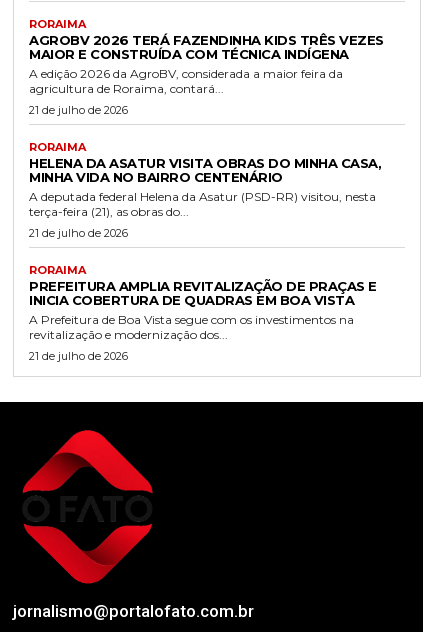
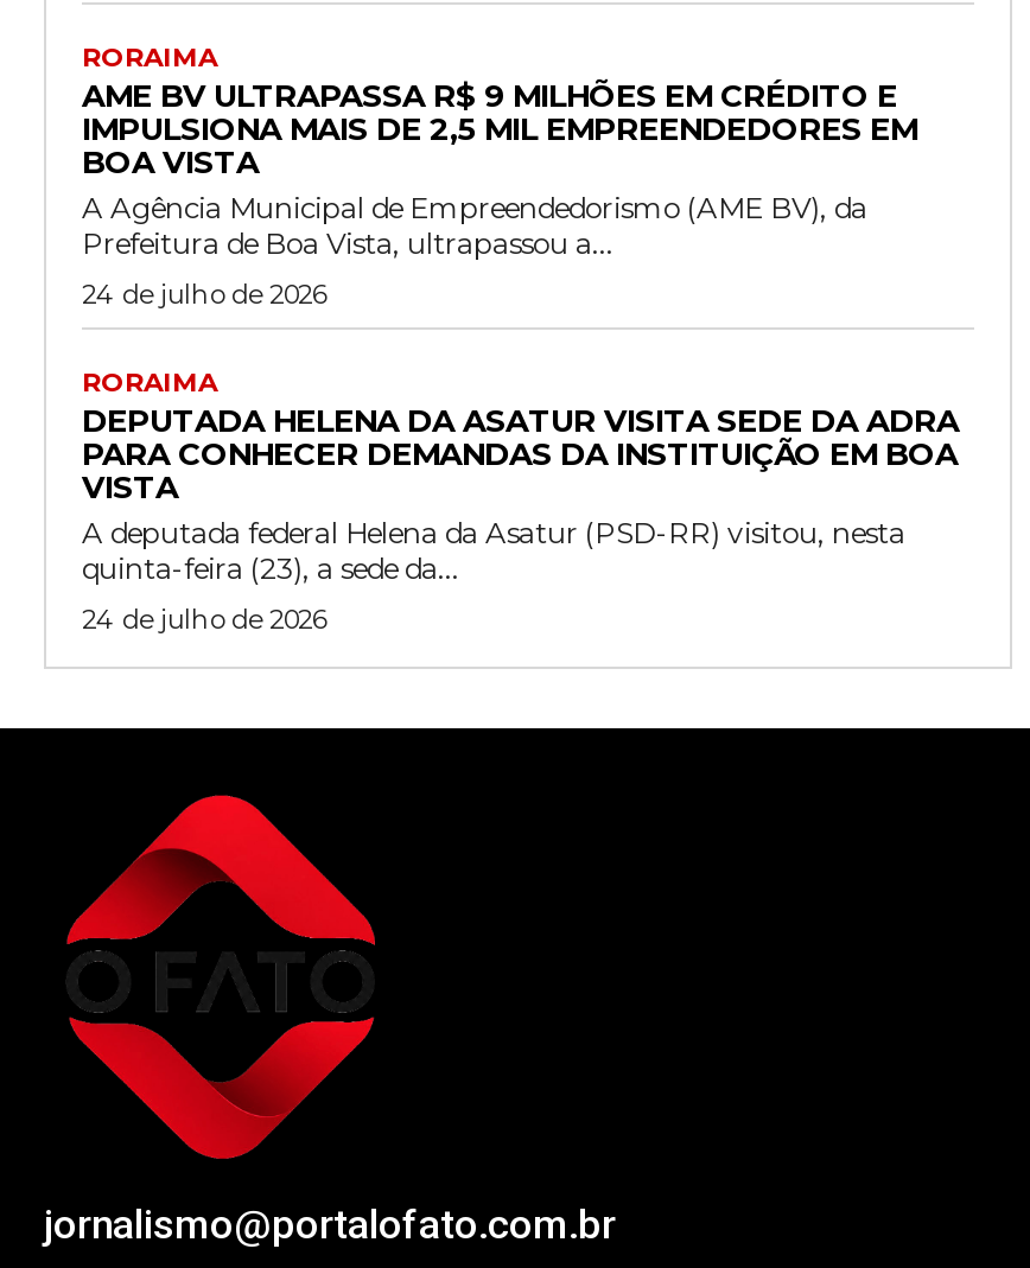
- AGROBV 2026 TERÁ FAZENDINHA KIDS TRÊS VEZES
- MAIOR E CONSTRUÍDA COM TÉCNICA INDÍGENA
- A edição 2026 da AgroBV, considerada a maior feira da
- agricultura de Roraima, contará...
+ AME BV ULTRAPASSA R$ 9 MILHÕES EM CRÉDITO E
+ IMPULSIONA MAIS DE 2,5 MIL EMPREENDEDORES EM
+ BOA VISTA
+ A Agência Municipal de Empreendedorismo (AME BV), da
+ Prefeitura de Boa Vista, ultrapassou a...

- 21 de julho de 2026
+ 24 de julho de 2026

- HELENA DA ASATUR VISITA OBRAS DO MINHA CASA,
- MINHA VIDA NO BAIRRO CENTENÁRIO
+ DEPUTADA HELENA DA ASATUR VISITA SEDE DA ADRA
+ PARA CONHECER DEMANDAS DA INSTITUIÇÃO EM BOA
+ VISTA

moved down: A deputada federal Helena da Asatur (PSD-RR) visitou, nesta

- terça-feira (21), as obras do...
- 21 de julho de 2026
- RORAIMA
- PREFEITURA AMPLIA REVITALIZAÇÃO DE PRAÇAS E
- INICIA COBERTURA DE QUADRAS EM BOA VISTA
- A Prefeitura de Boa Vista segue com os investimentos na
- revitalização e modernização dos...
- 21 de julho de 2026
+ quinta-feira (23), a sede da...
+ 24 de julho de 2026
